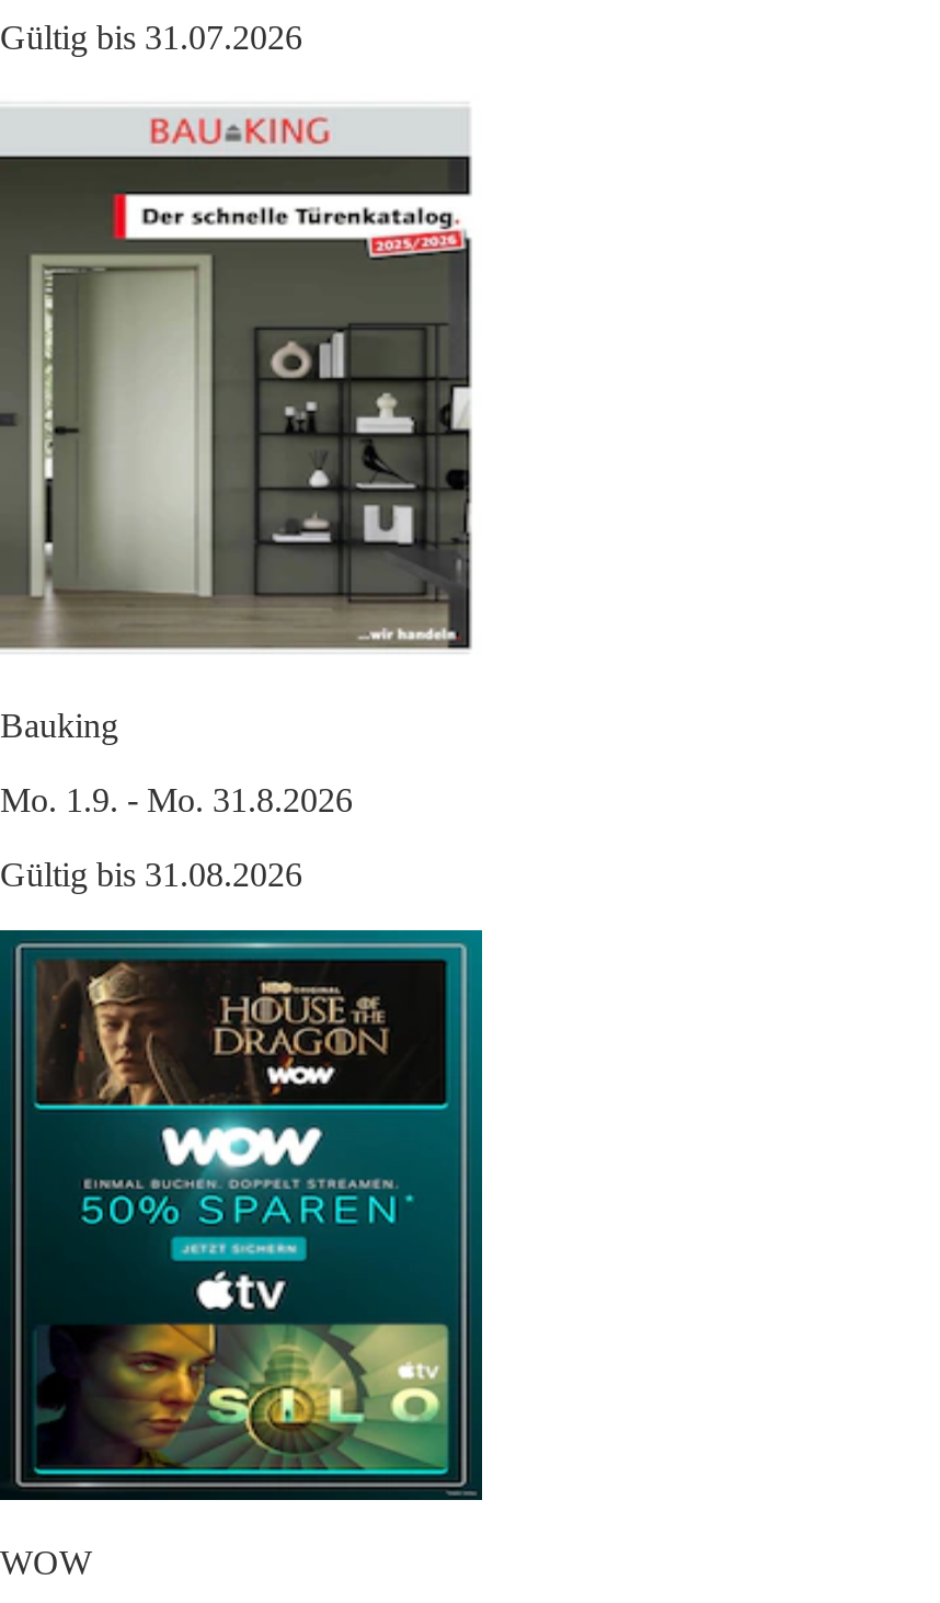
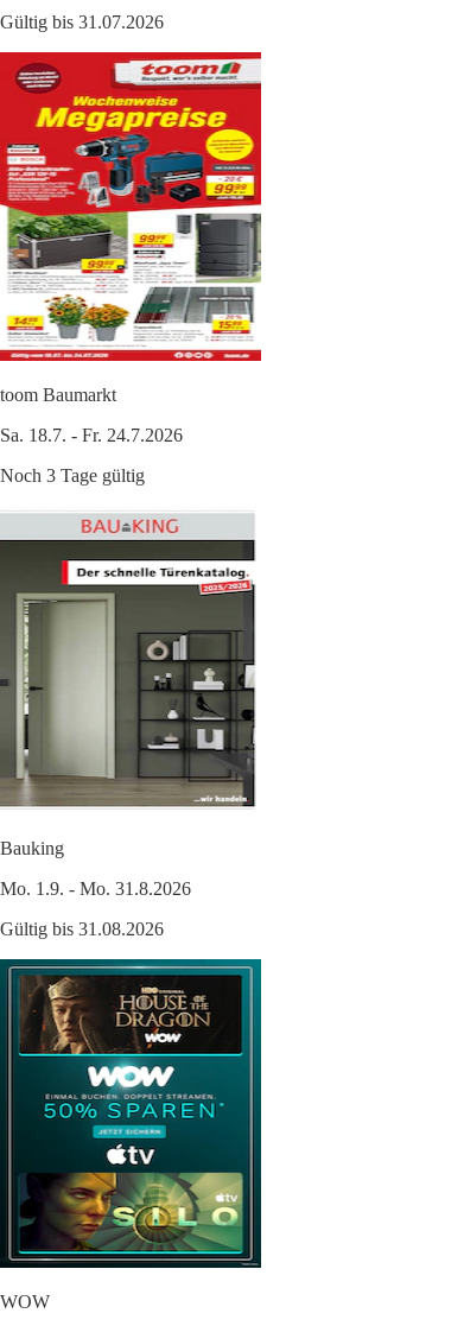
+ [image]
+ toom Baumarkt
+ Sa. 18.7. - Fr. 24.7.2026
+ Noch 3 Tage gültig
